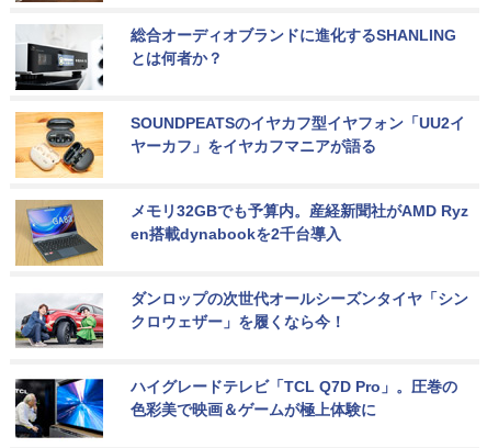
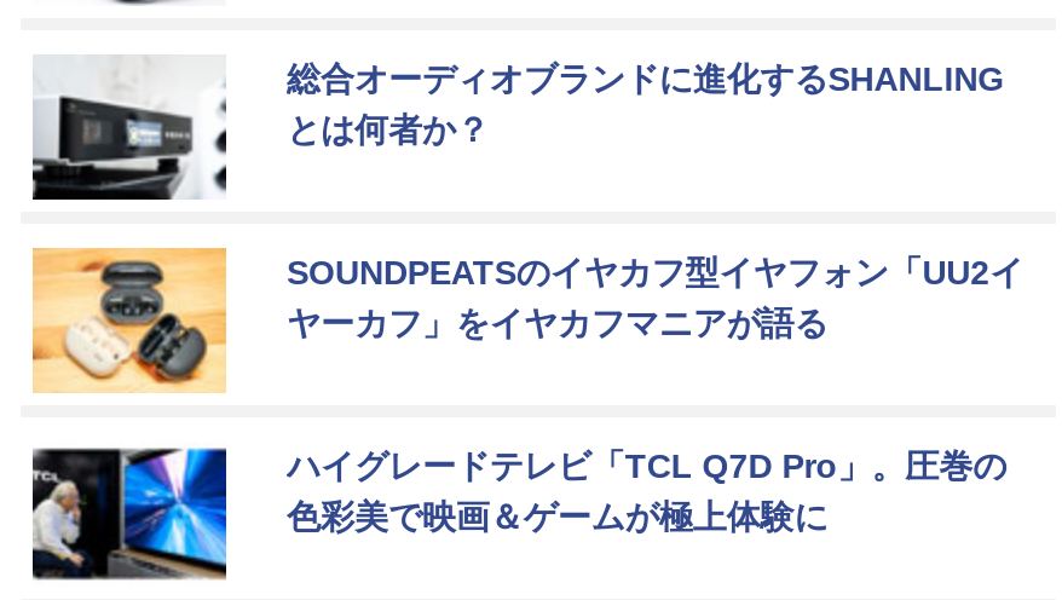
- [image]
- メモリ32GBでも予算内。産経新聞社がAMD Ryz
- en搭載dynabookを2千台導入

- [image]
- ダンロップの次世代オールシーズンタイヤ「シン
- クロウェザー」を履くなら今！
